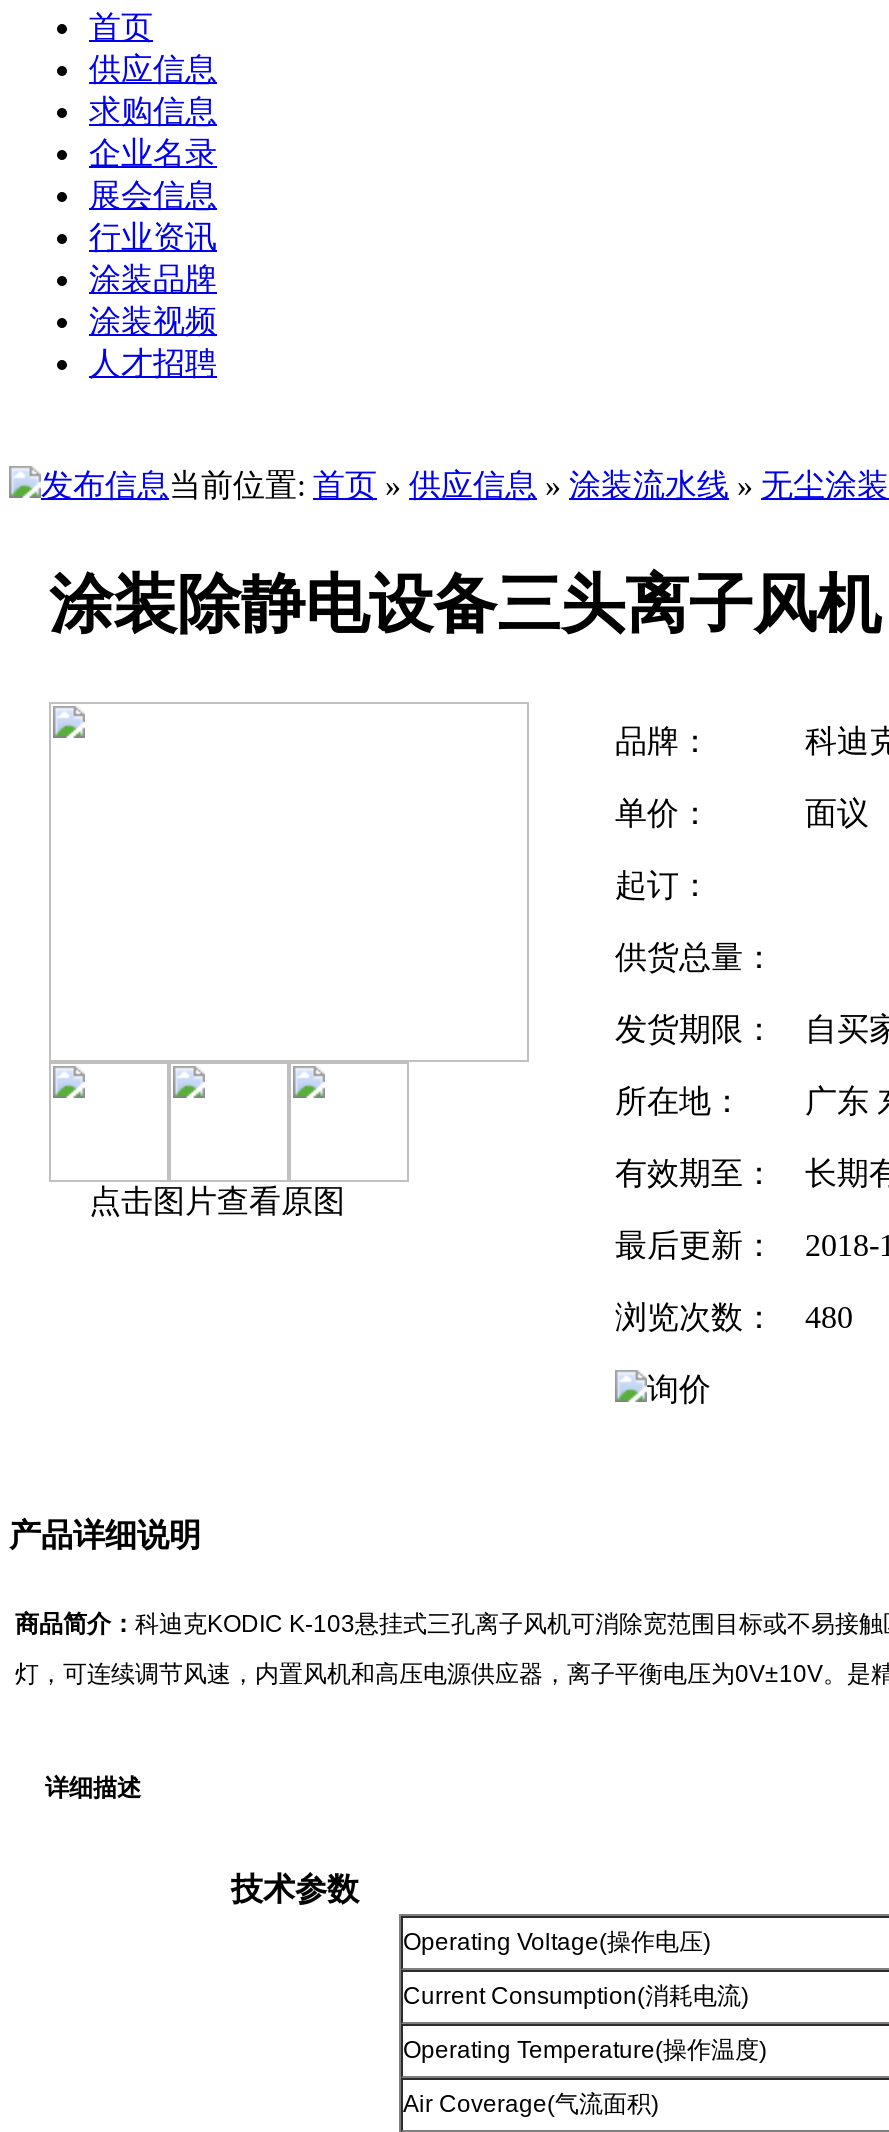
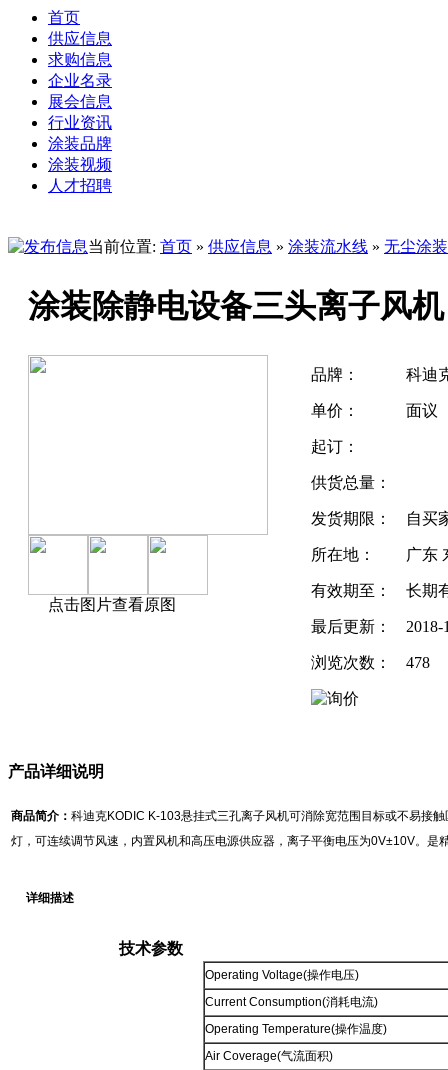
- 浏览次数： 480
+ 浏览次数： 478
